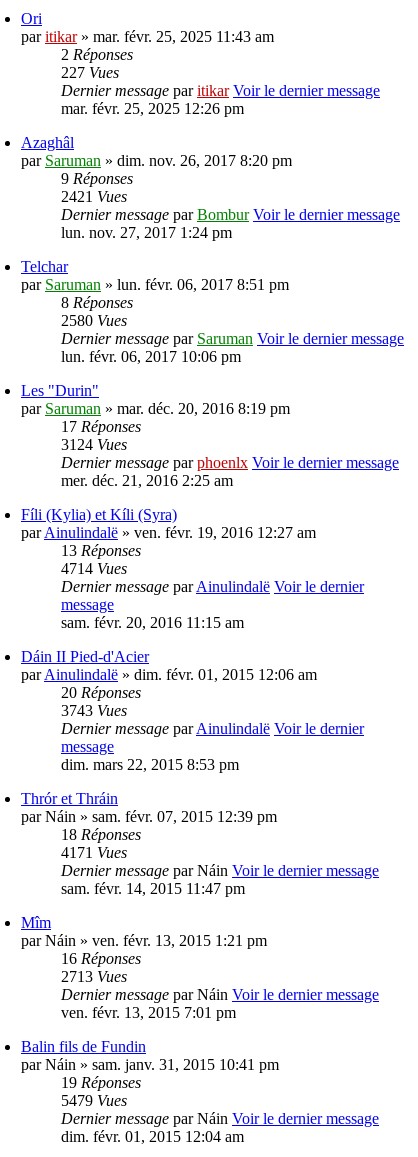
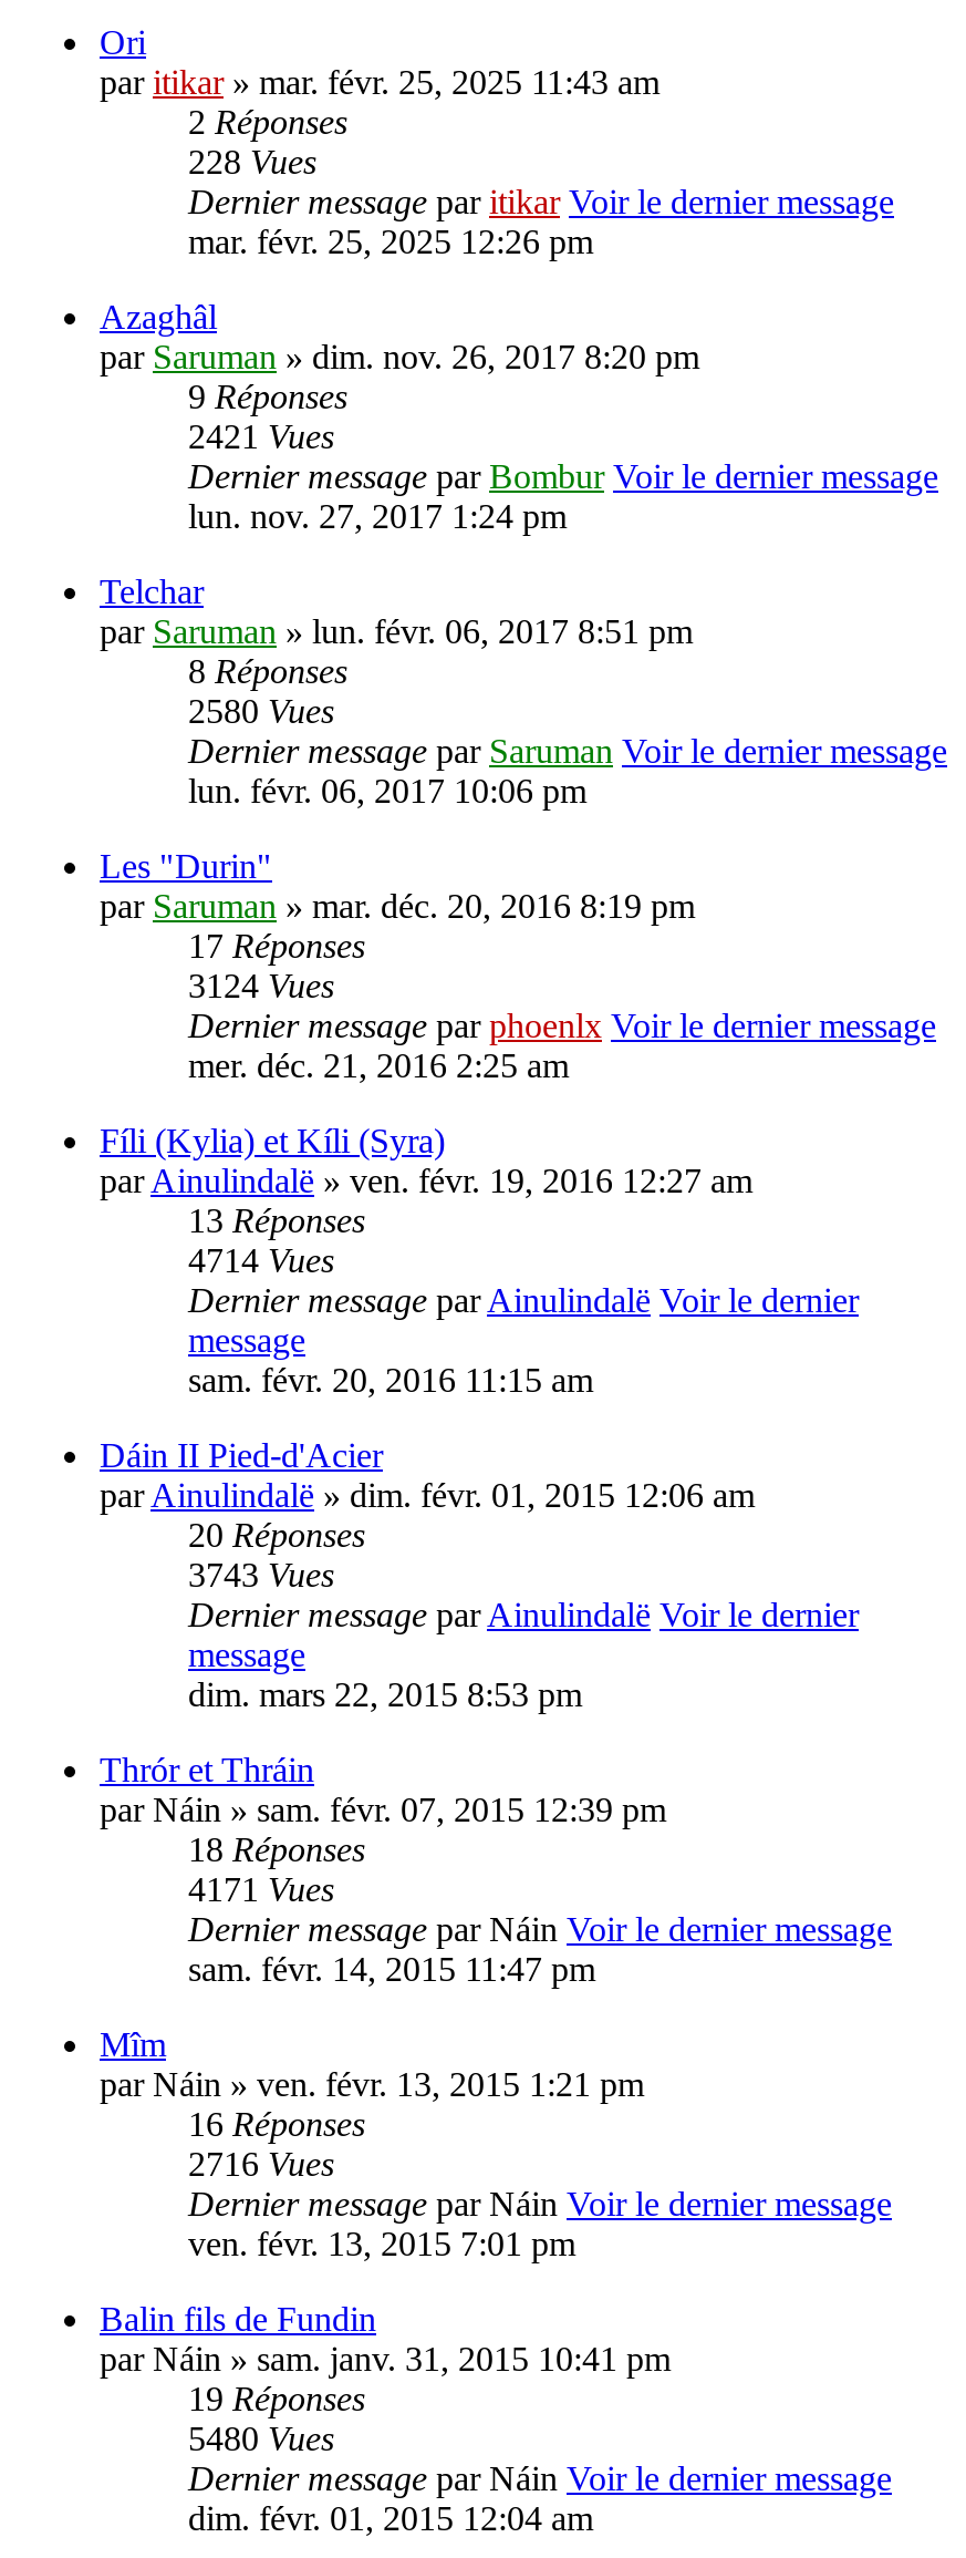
- 227 Vues
+ 228 Vues

- 2713 Vues
+ 2716 Vues

- 5479 Vues
+ 5480 Vues
